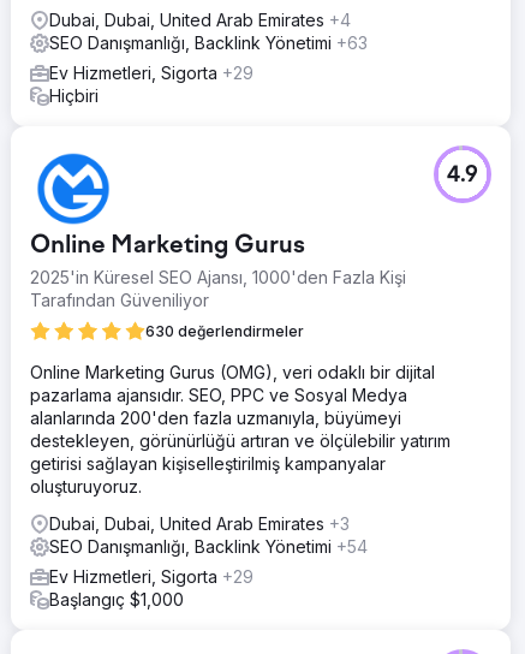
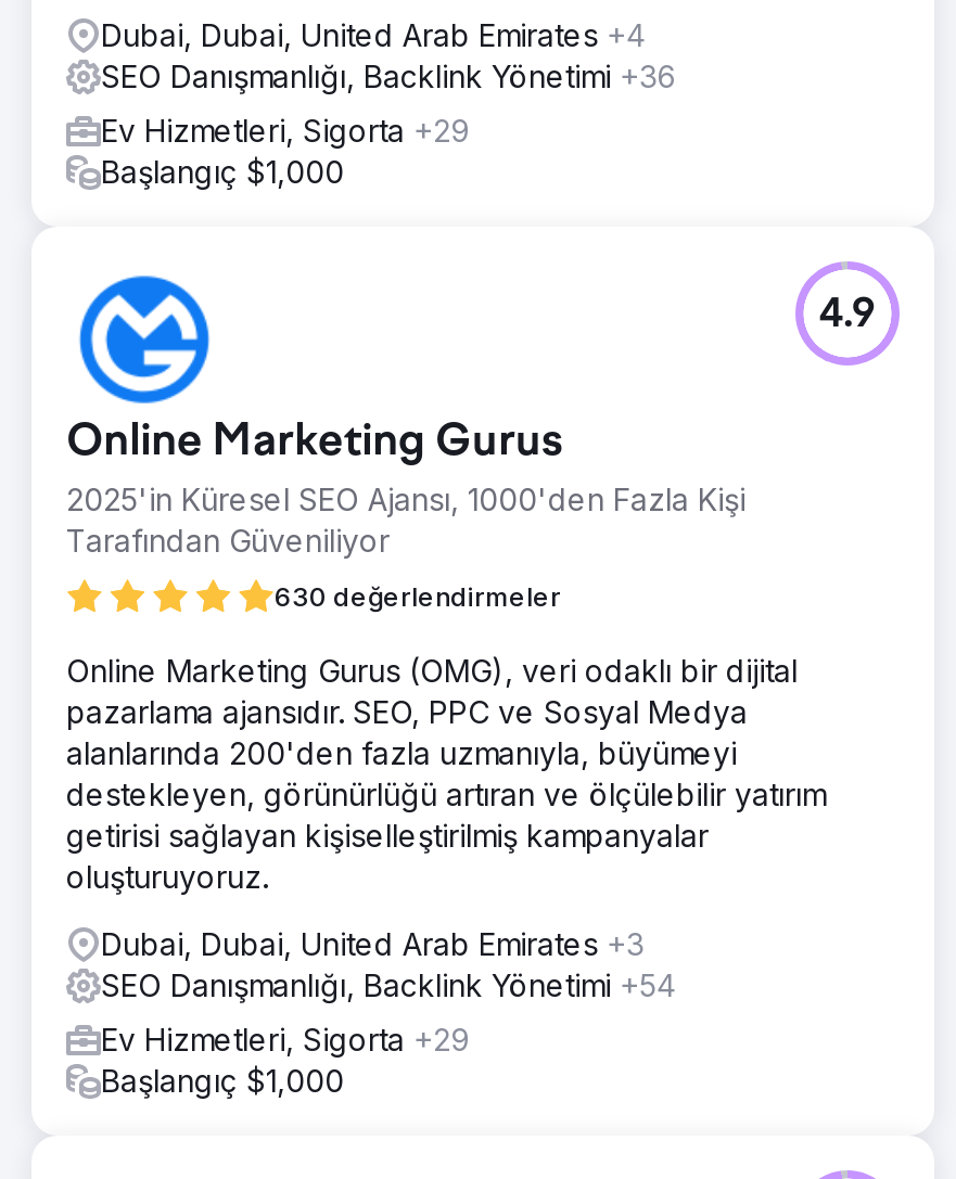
- SEO Danışmanlığı, Backlink Yönetimi +63
+ SEO Danışmanlığı, Backlink Yönetimi +36

- Hiçbiri
+ Başlangıç $1,000
